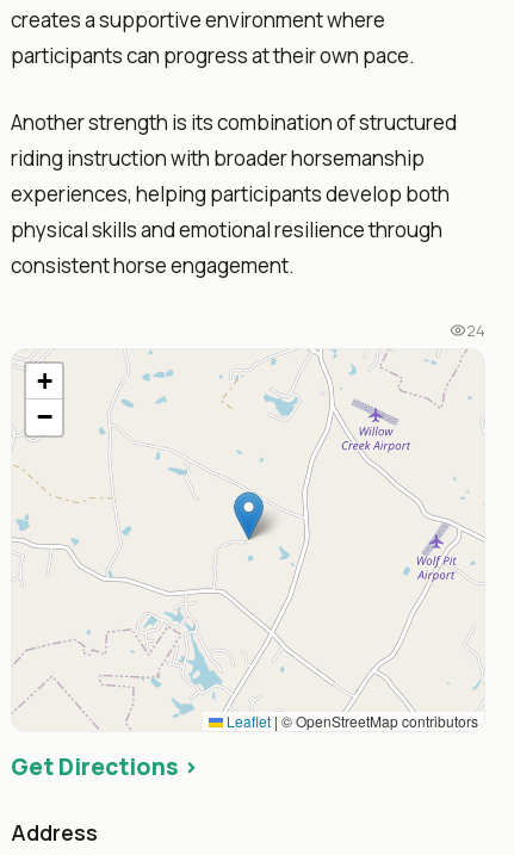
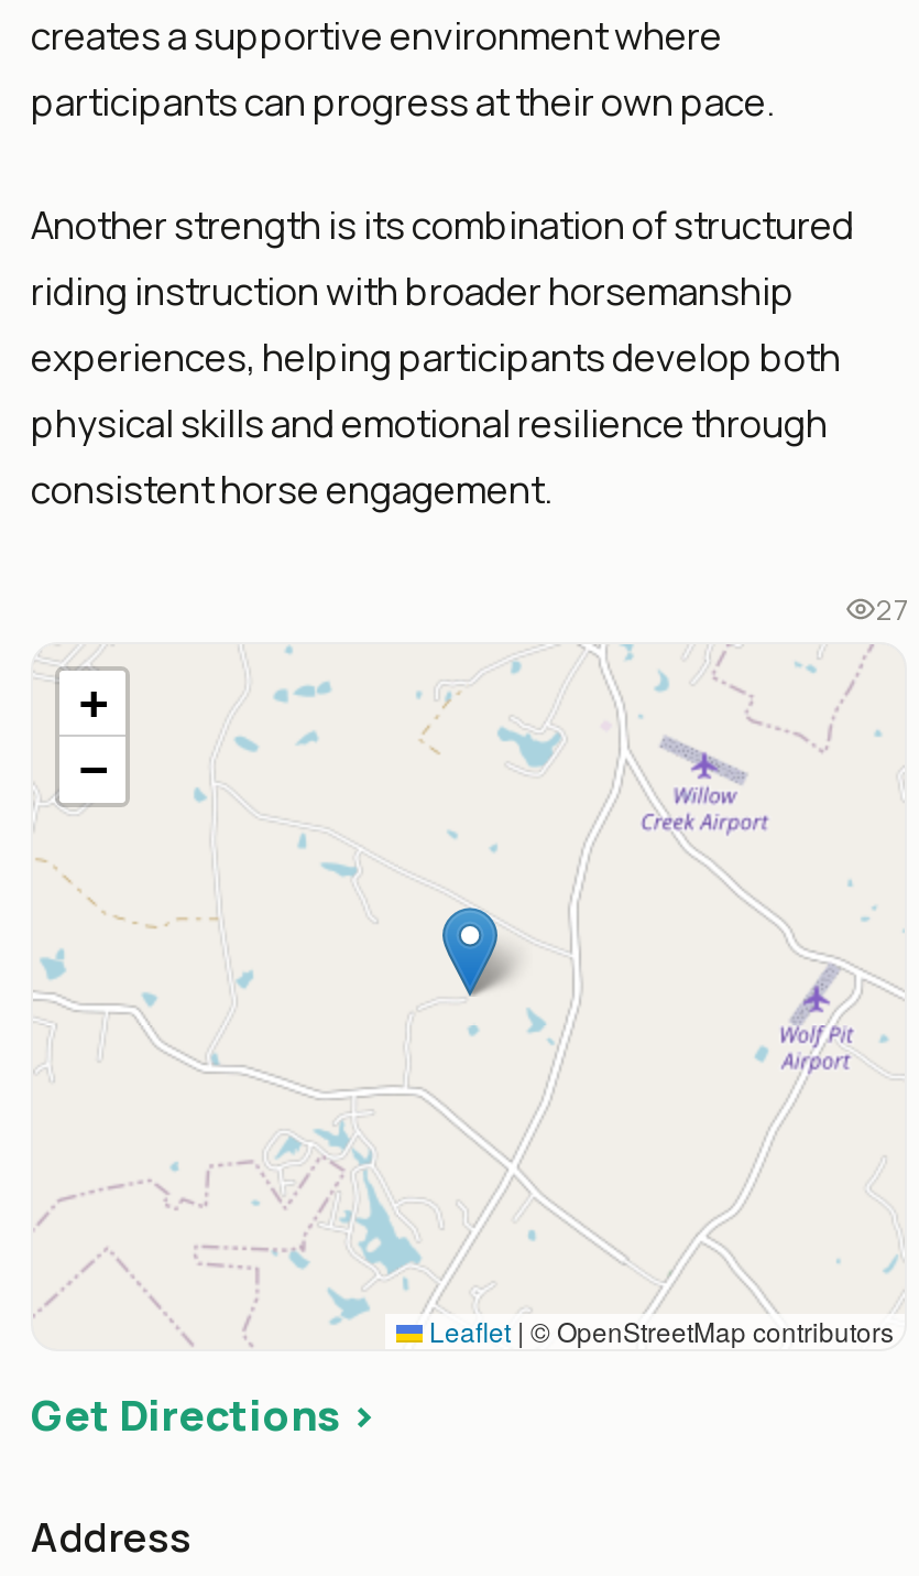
- 24
+ 27
